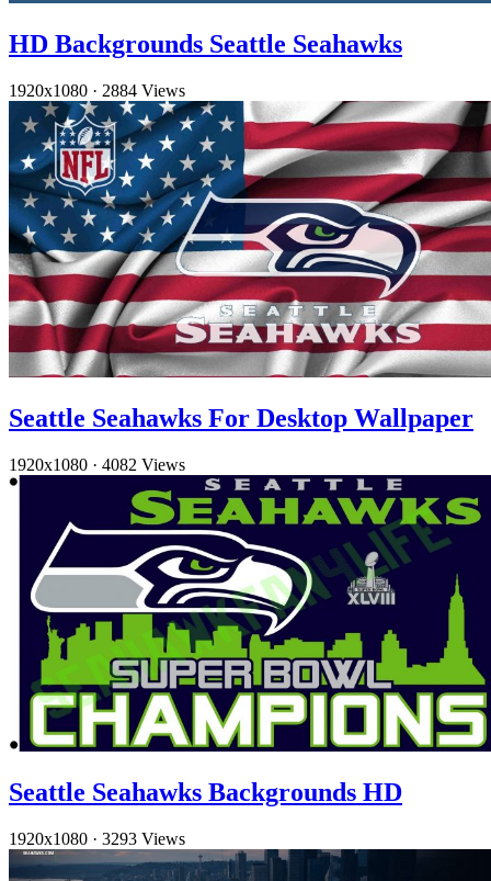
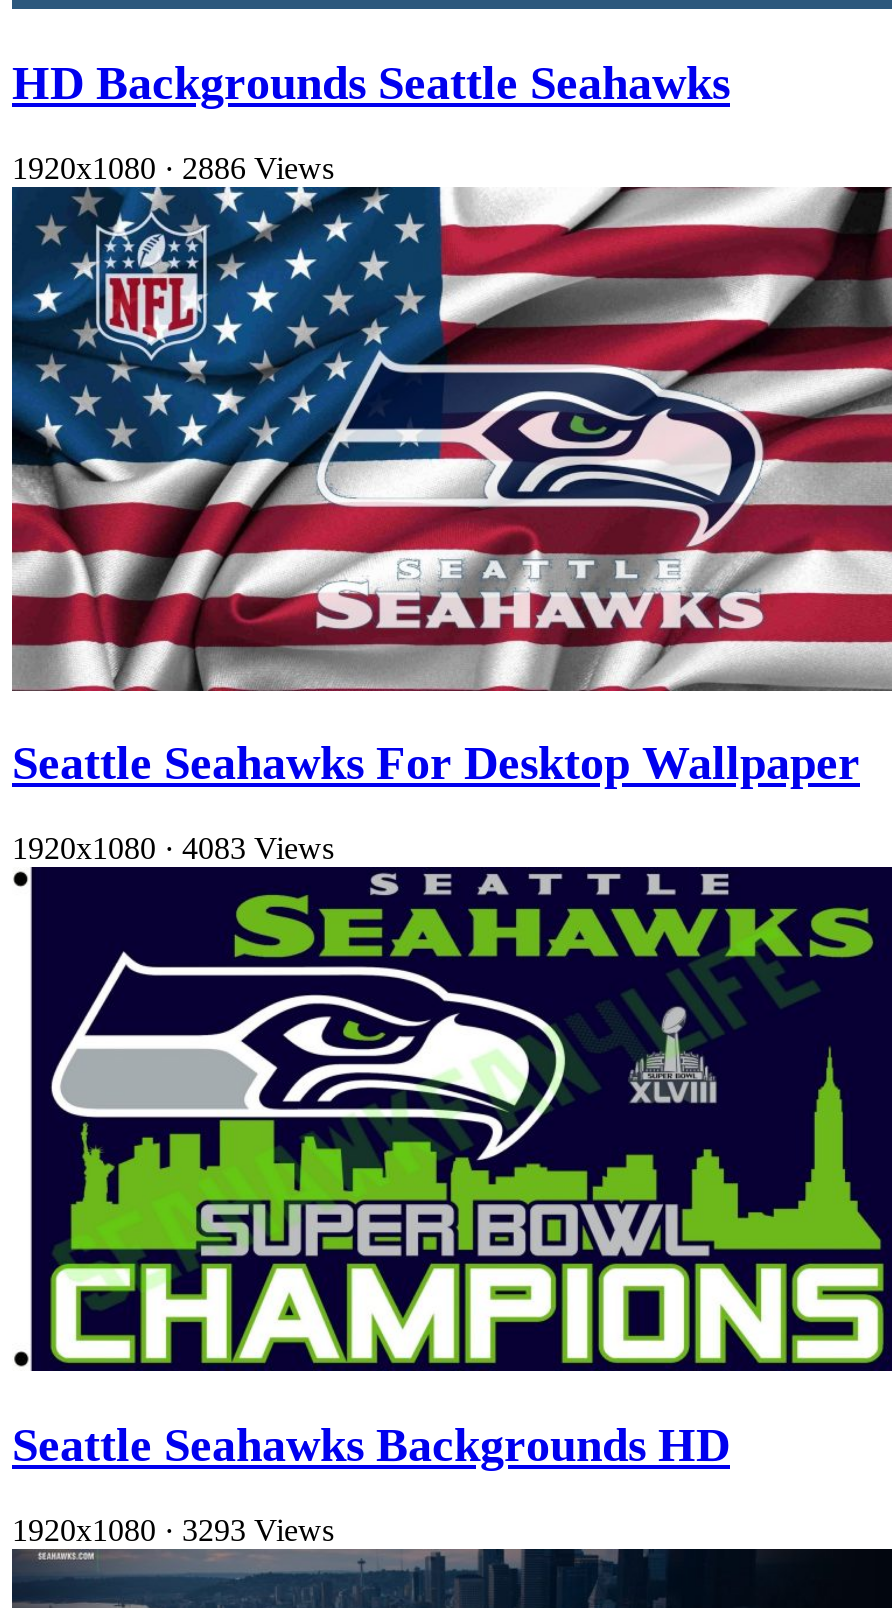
- 1920x1080 · 2884 Views
+ 1920x1080 · 2886 Views

- 1920x1080 · 4082 Views
+ 1920x1080 · 4083 Views
